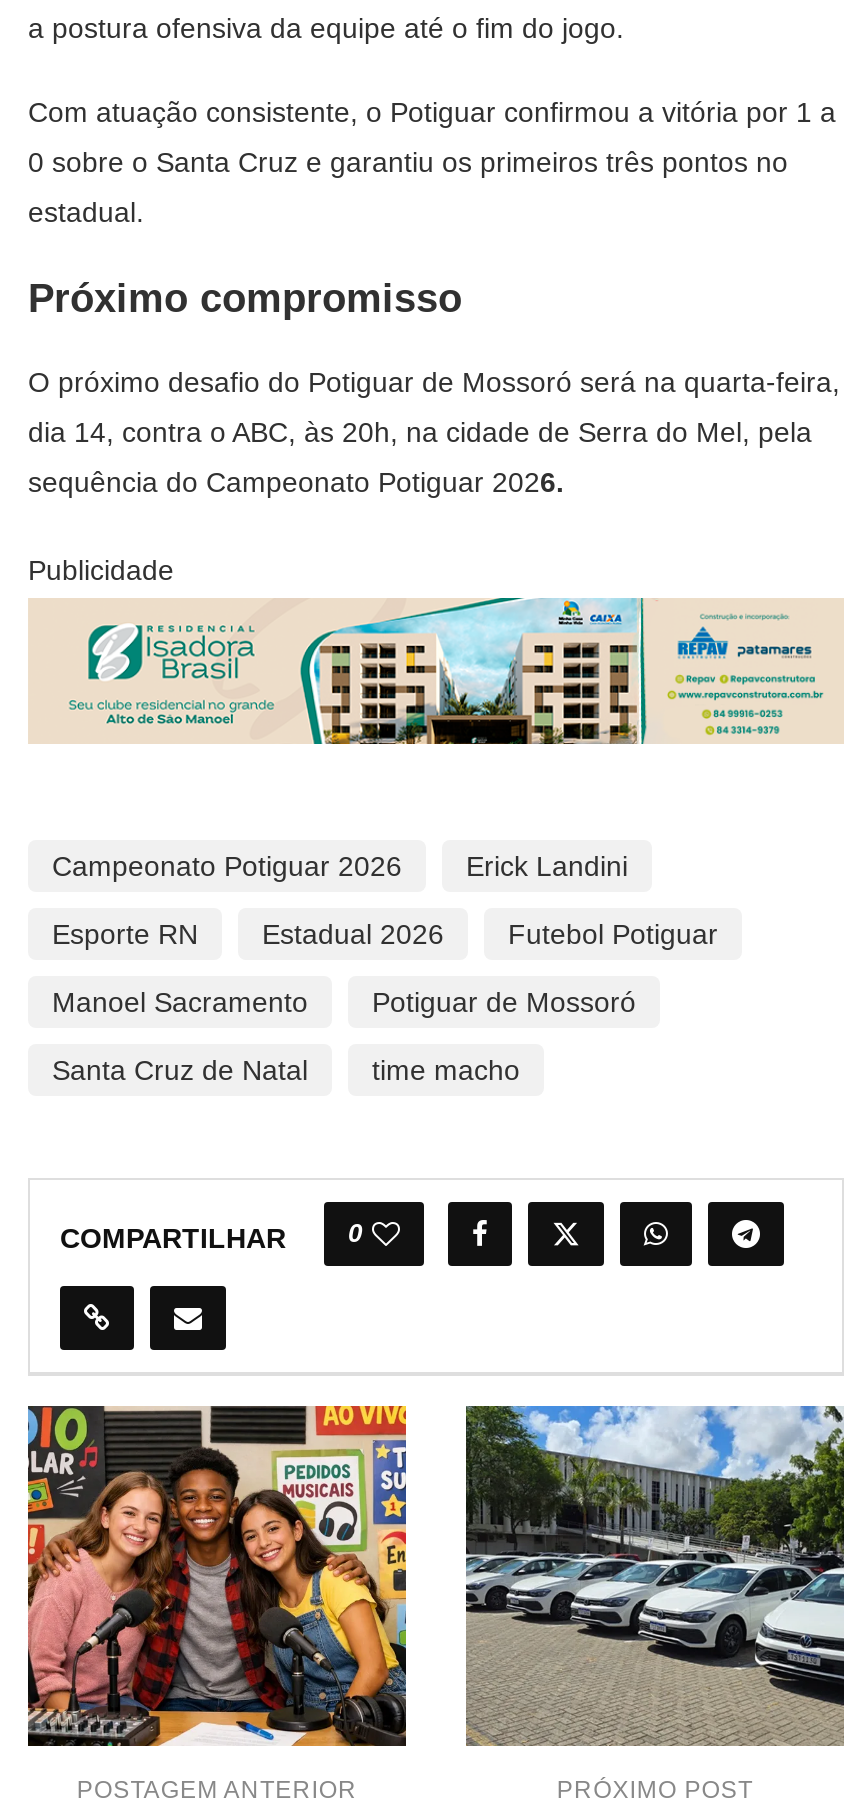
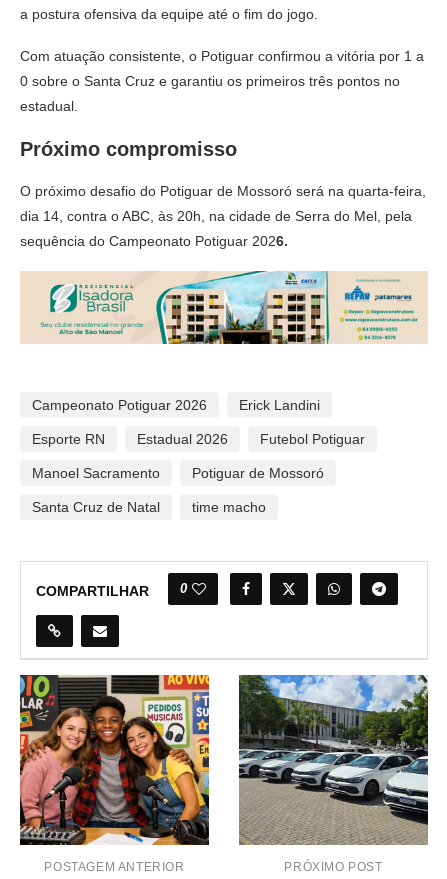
- Publicidade
